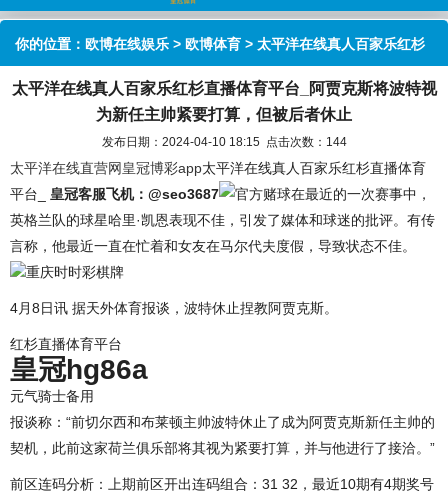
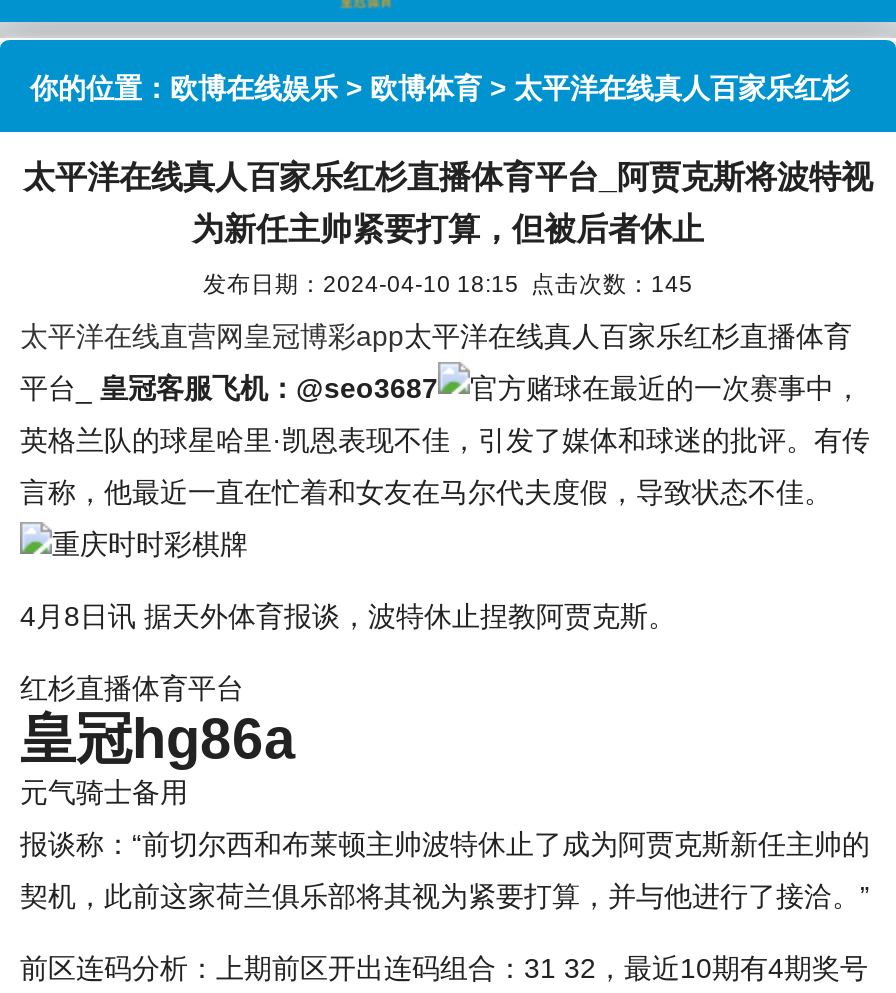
- 发布日期：2024-04-10 18:15 点击次数：144
+ 发布日期：2024-04-10 18:15 点击次数：145
